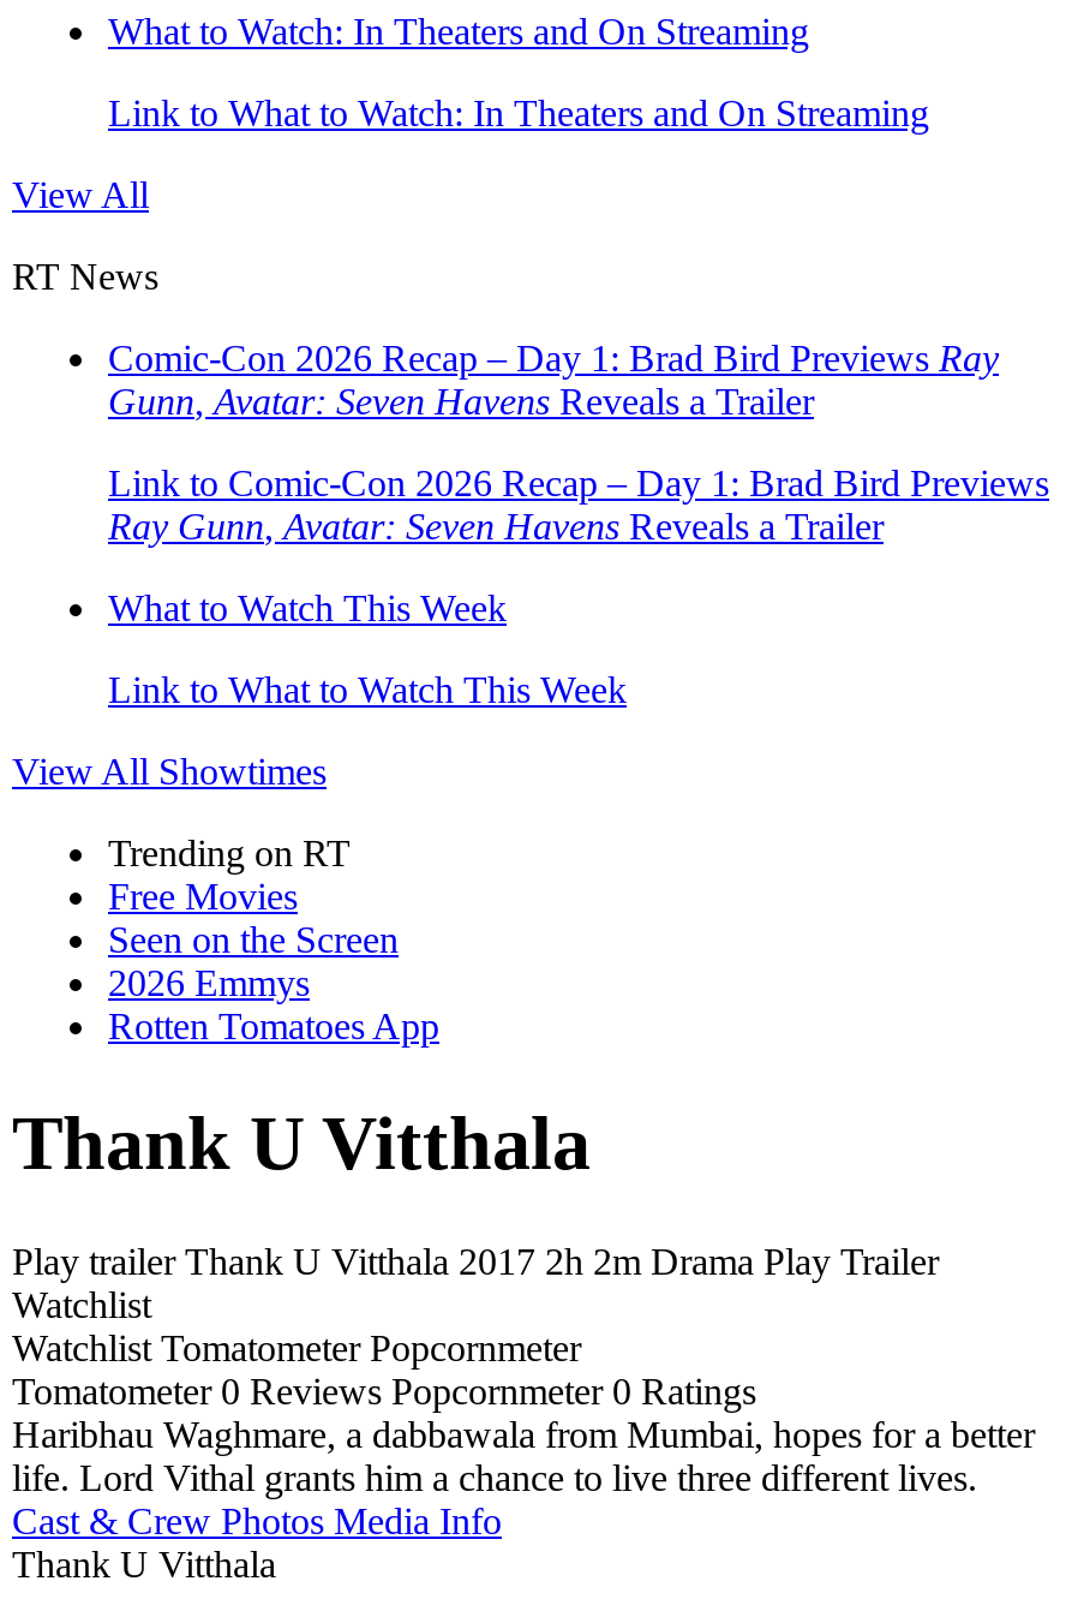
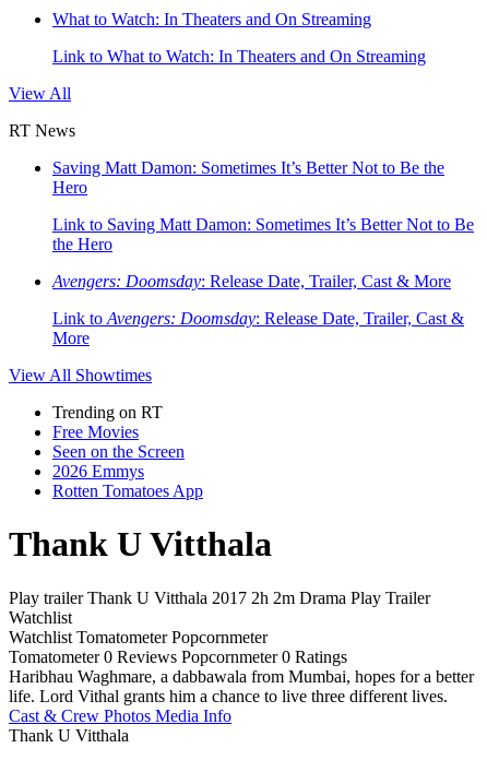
- Comic-Con 2026 Recap – Day 1: Brad Bird Previews Ray
- Gunn, Avatar: Seven Havens Reveals a Trailer
+ Saving Matt Damon: Sometimes It’s Better Not to Be the
+ Hero

- Link to Comic-Con 2026 Recap – Day 1: Brad Bird Previews
- Ray Gunn, Avatar: Seven Havens Reveals a Trailer
+ Link to Saving Matt Damon: Sometimes It’s Better Not to Be
+ the Hero

- What to Watch This Week
+ Avengers: Doomsday: Release Date, Trailer, Cast & More

- Link to What to Watch This Week
+ Link to Avengers: Doomsday: Release Date, Trailer, Cast &
+ More
